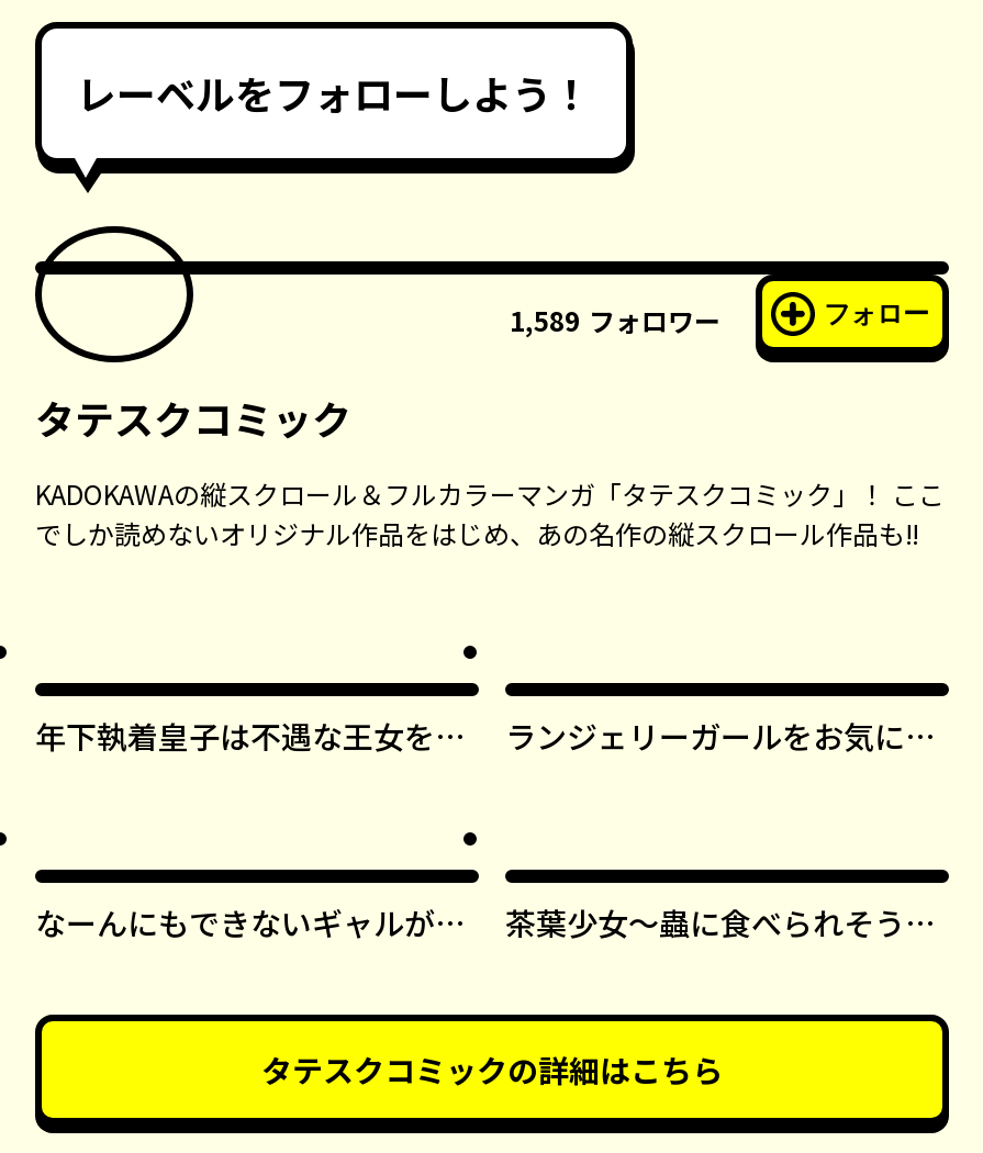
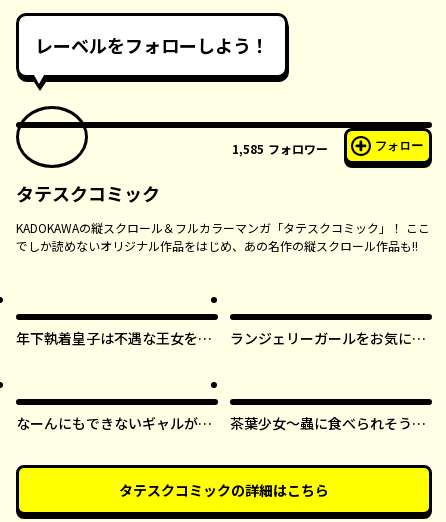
- 1,589 フォロワー
+ 1,585 フォロワー
